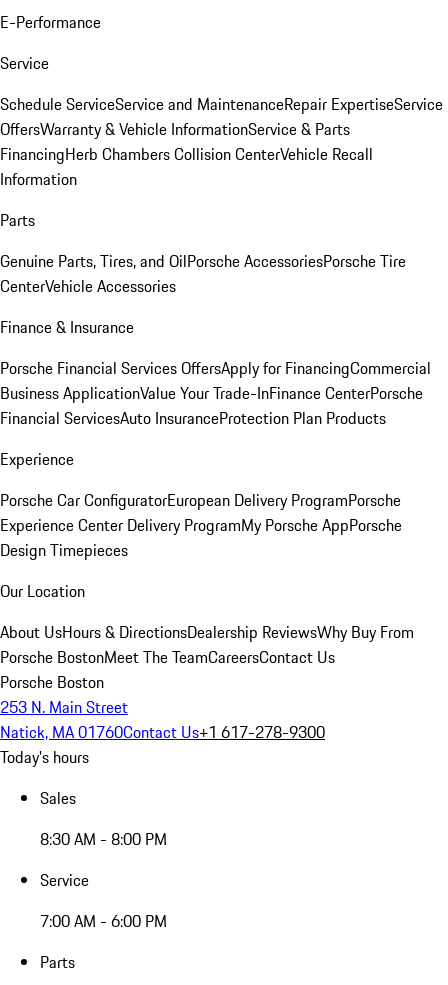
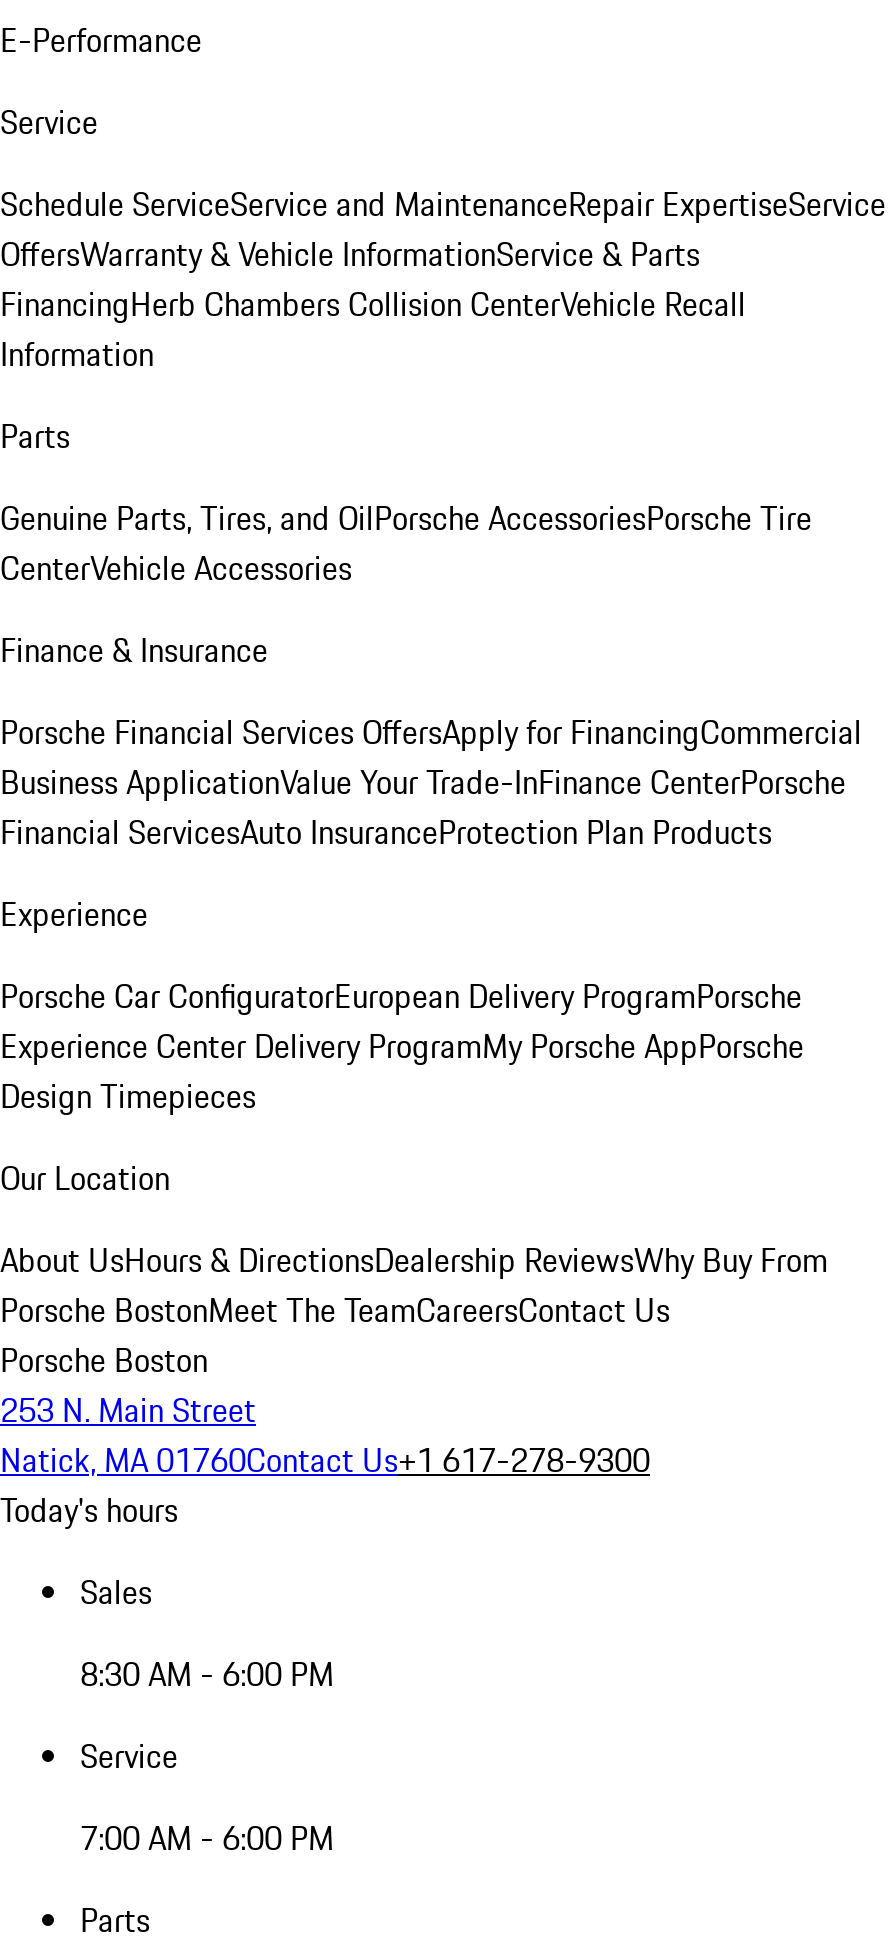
- 8:30 AM - 8:00 PM
+ 8:30 AM - 6:00 PM
